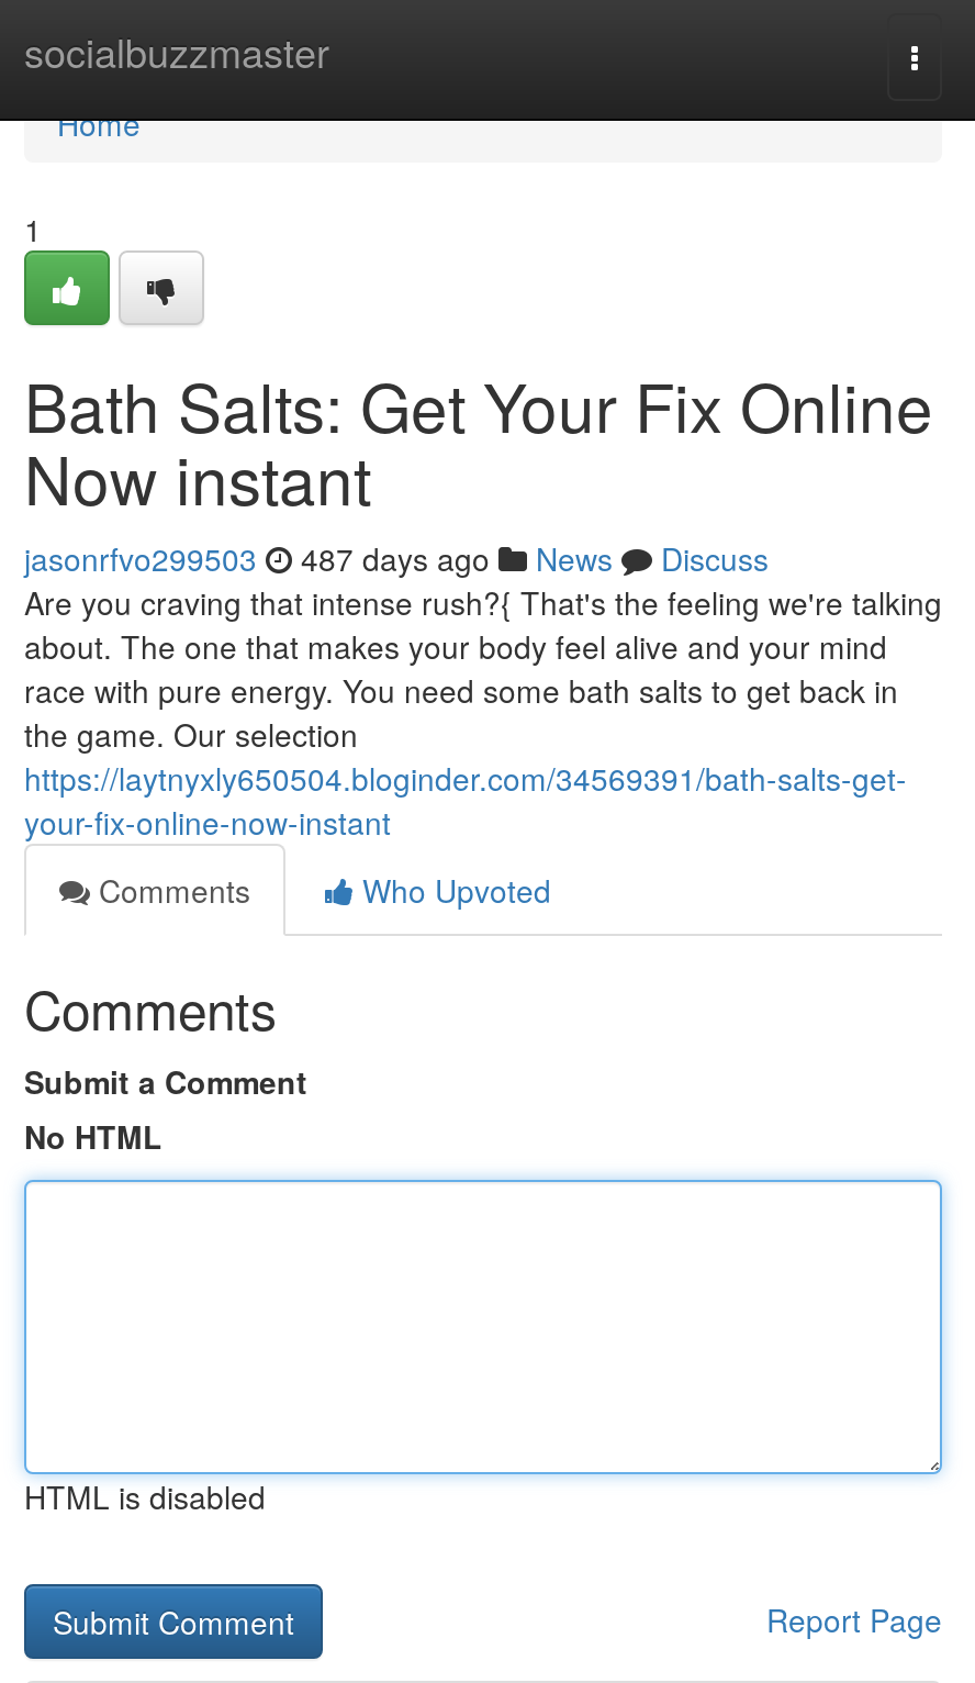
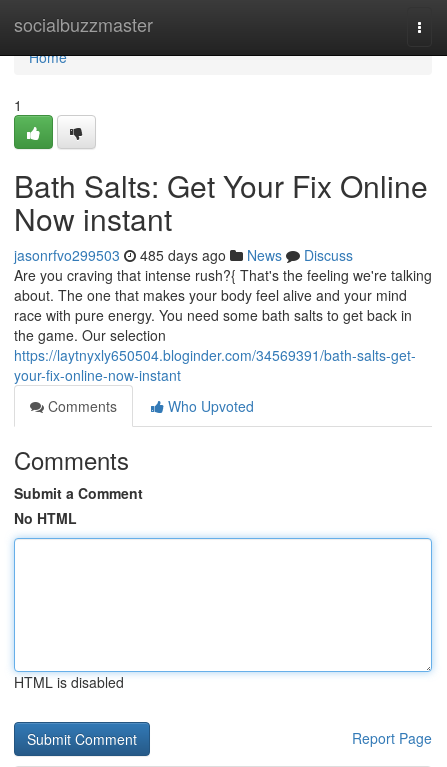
- jasonrfvo299503 487 days ago News Discuss
+ jasonrfvo299503 485 days ago News Discuss
